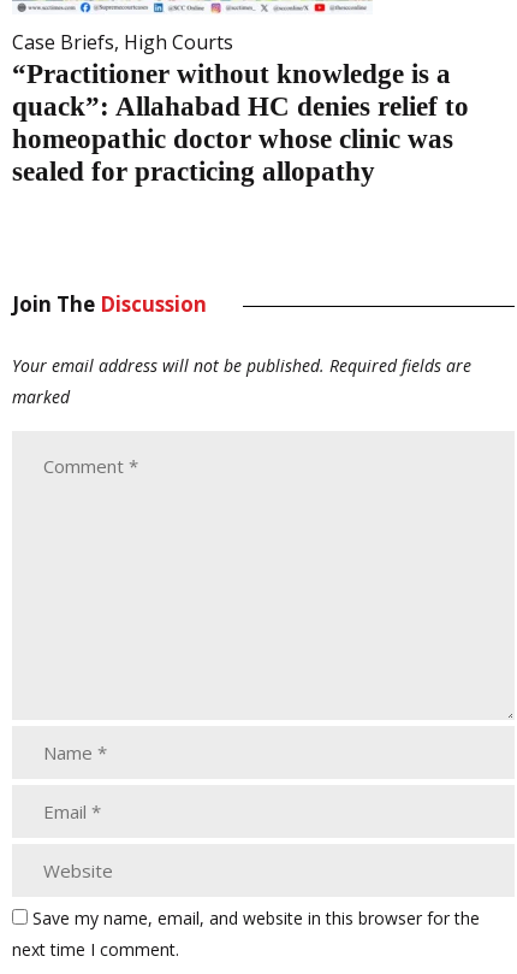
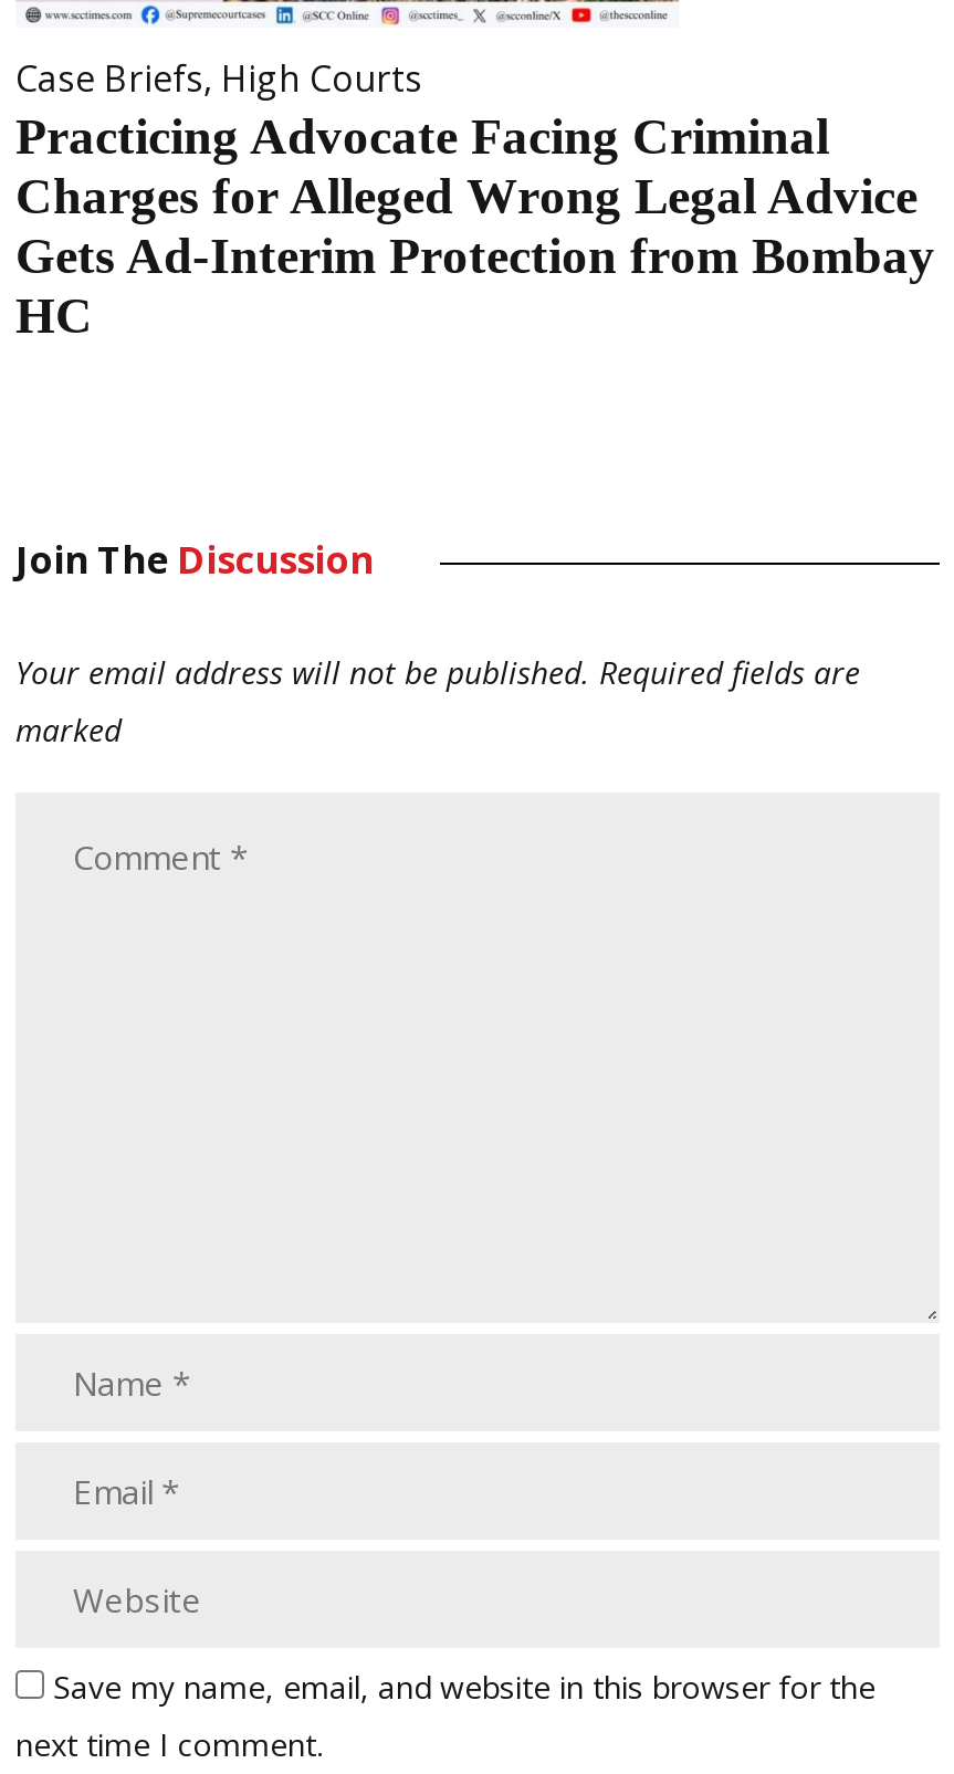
- “Practitioner without knowledge is a
- quack”: Allahabad HC denies relief to
- homeopathic doctor whose clinic was
- sealed for practicing allopathy
+ Practicing Advocate Facing Criminal
+ Charges for Alleged Wrong Legal Advice
+ Gets Ad-Interim Protection from Bombay
+ HC
